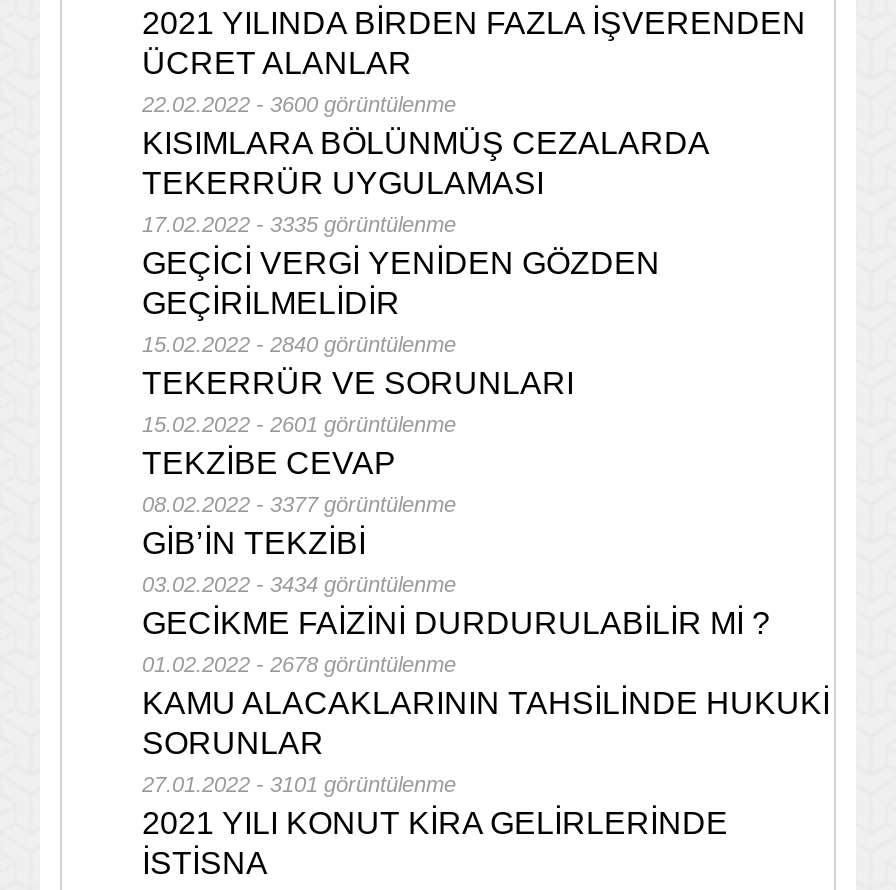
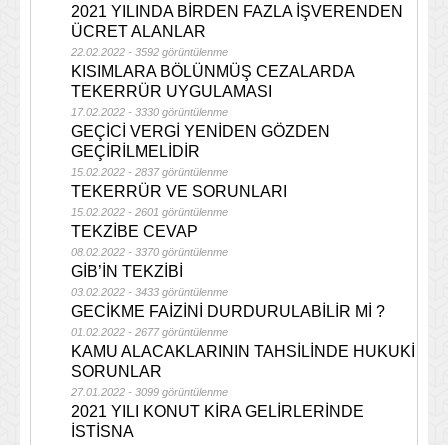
- 22.02.2022 - 3600 görüntülenme
+ 22.02.2022 - 3592 görüntülenme

- 17.02.2022 - 3335 görüntülenme
+ 17.02.2022 - 3330 görüntülenme

- 15.02.2022 - 2840 görüntülenme
+ 15.02.2022 - 2837 görüntülenme

- 08.02.2022 - 3377 görüntülenme
+ 08.02.2022 - 3370 görüntülenme

- 03.02.2022 - 3434 görüntülenme
+ 03.02.2022 - 3433 görüntülenme

- 01.02.2022 - 2678 görüntülenme
+ 01.02.2022 - 2677 görüntülenme

- 27.01.2022 - 3101 görüntülenme
+ 27.01.2022 - 3099 görüntülenme
